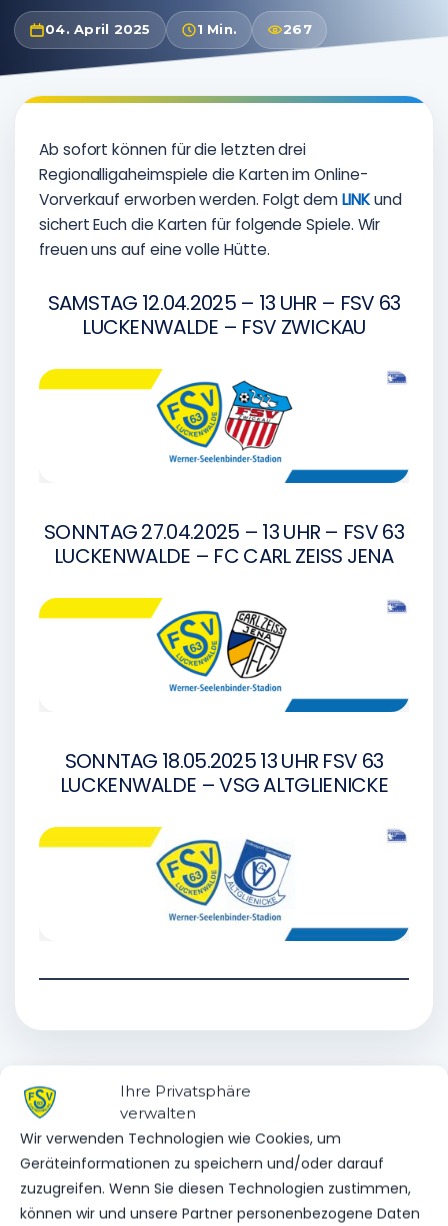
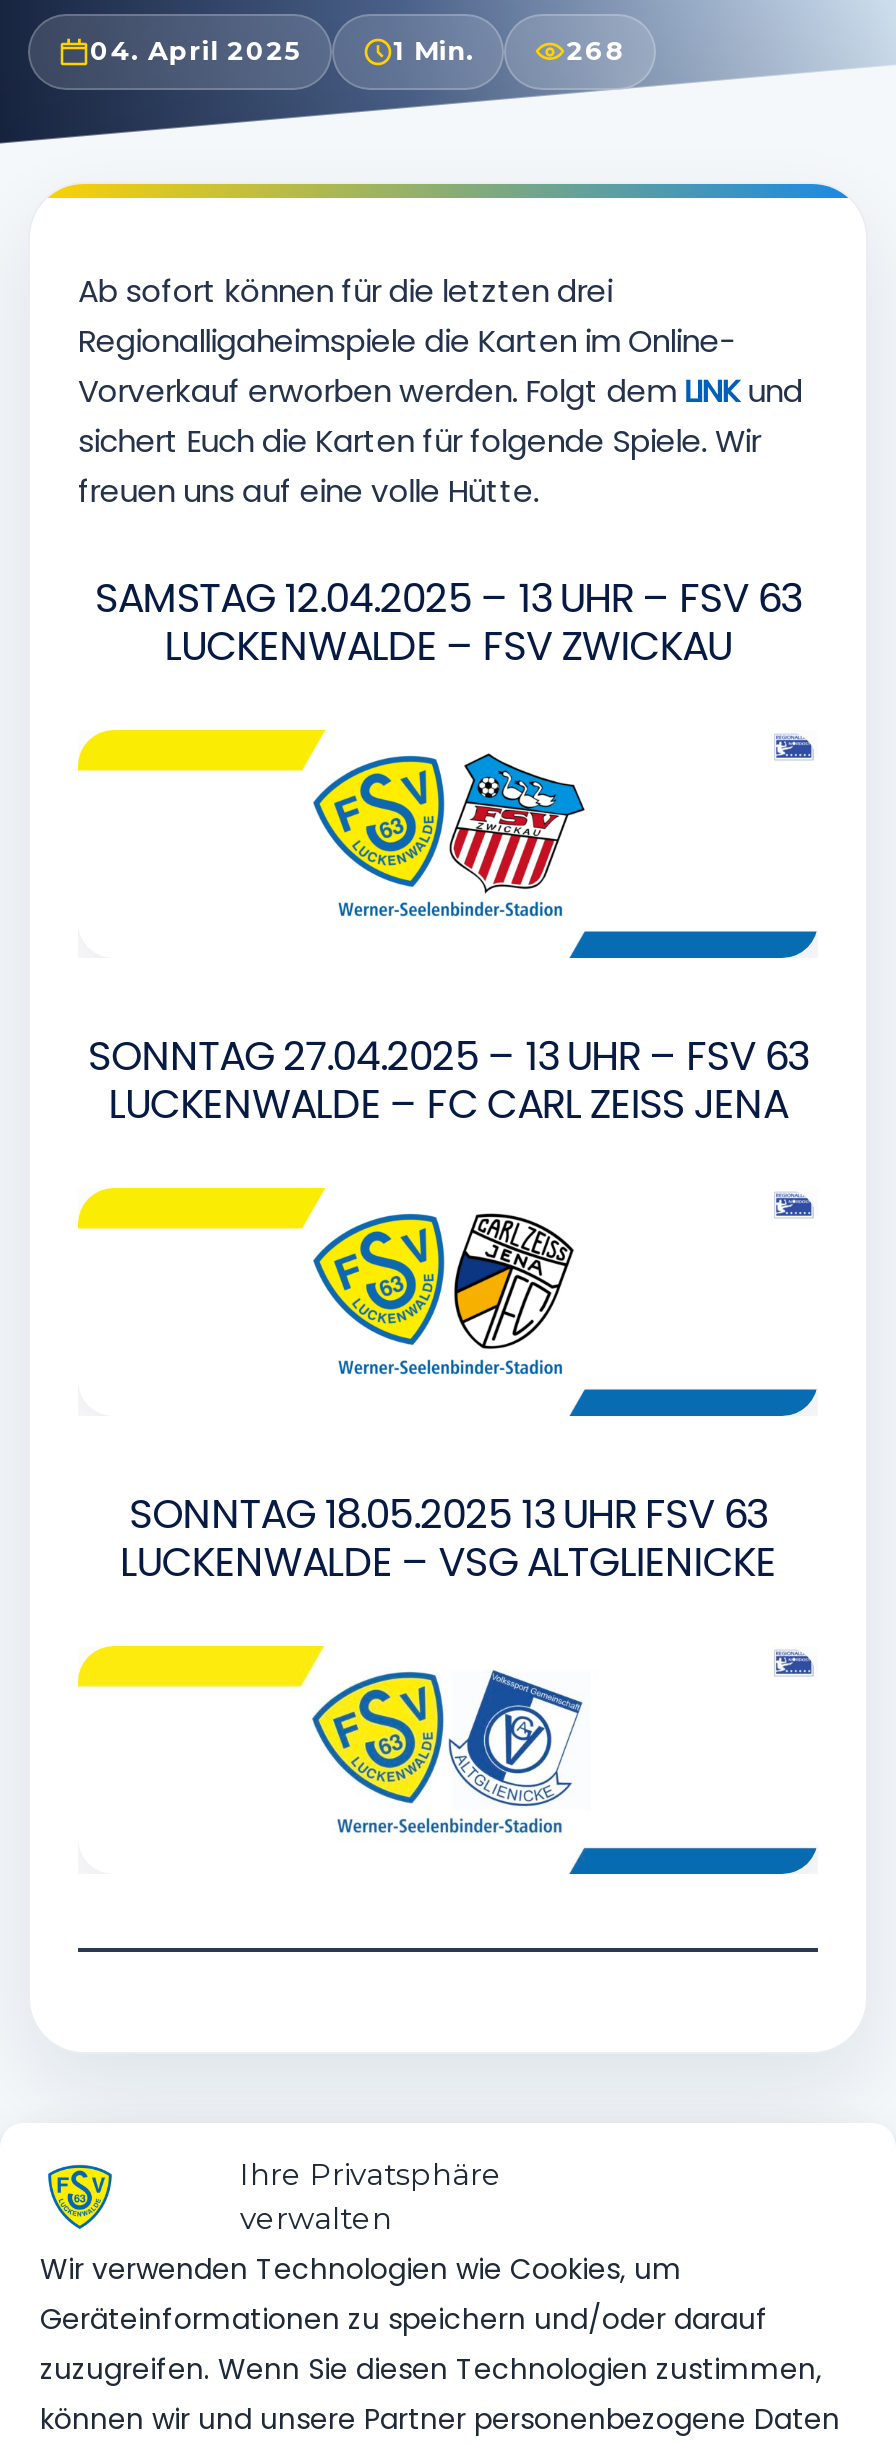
- 267
+ 268
